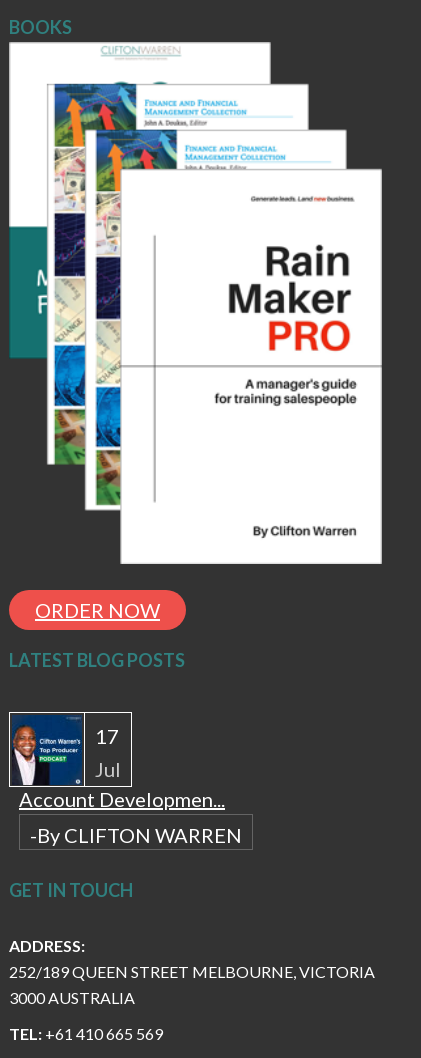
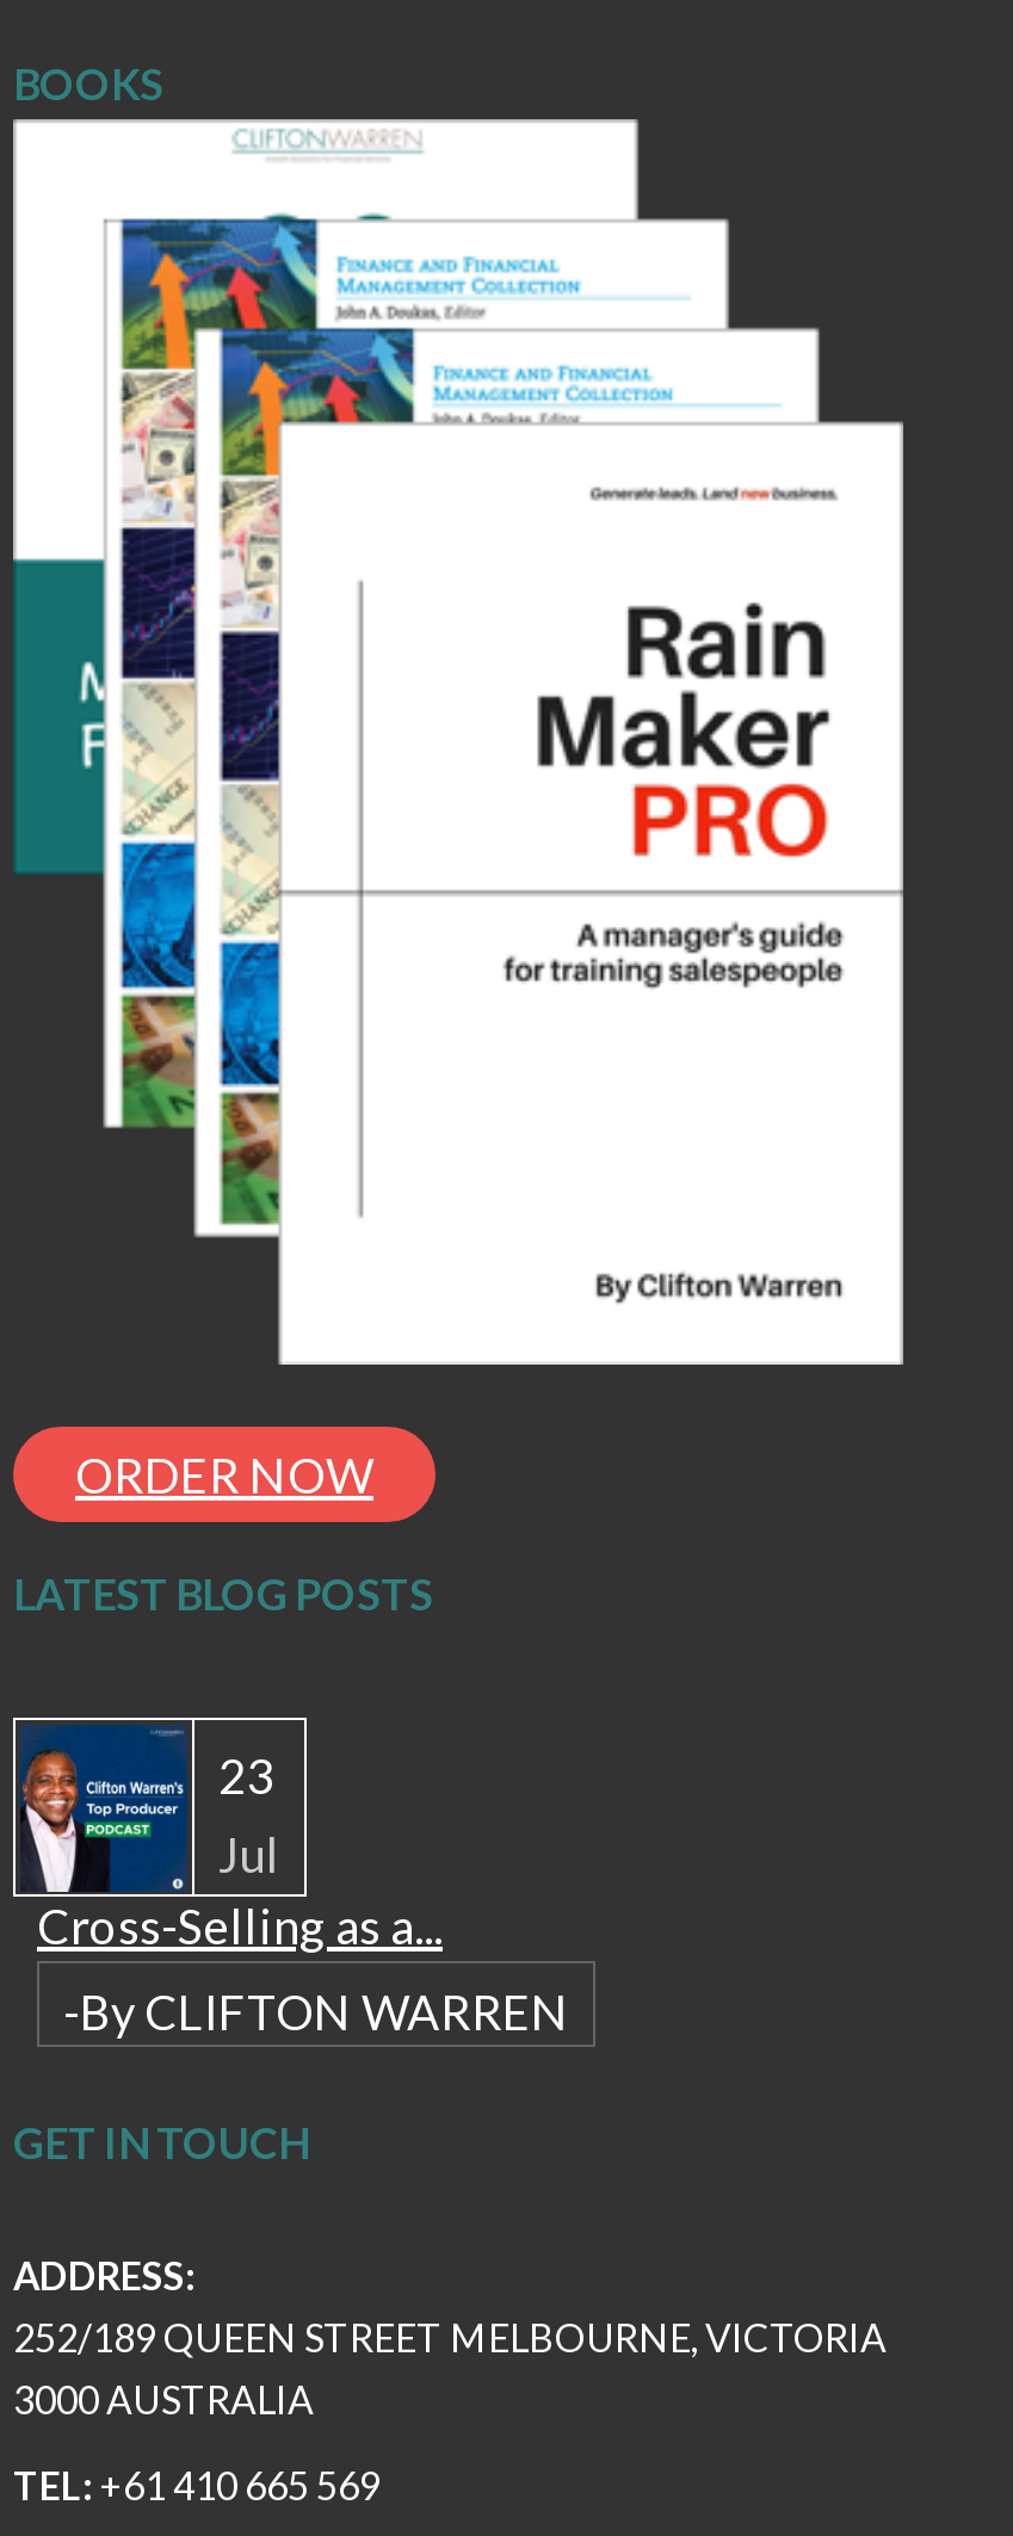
- 17
+ 23

- Account Developmen...
+ Cross-Selling as a...
